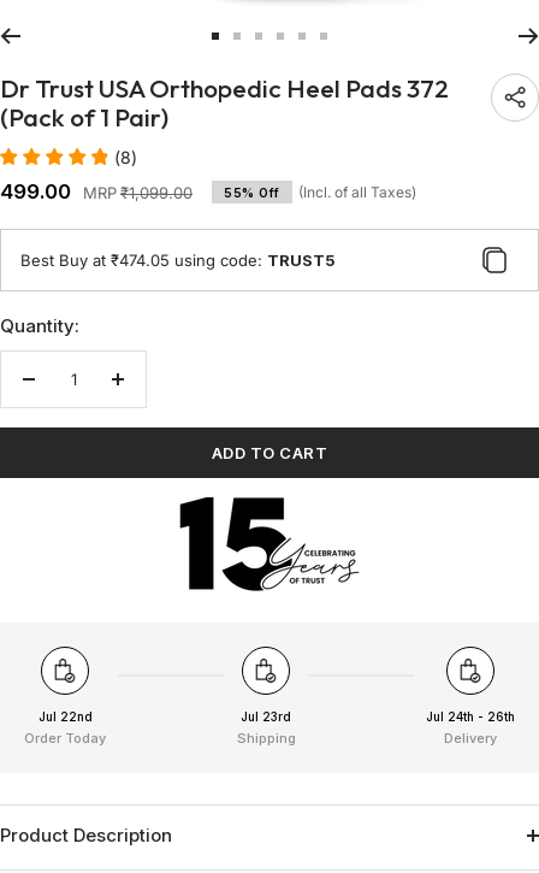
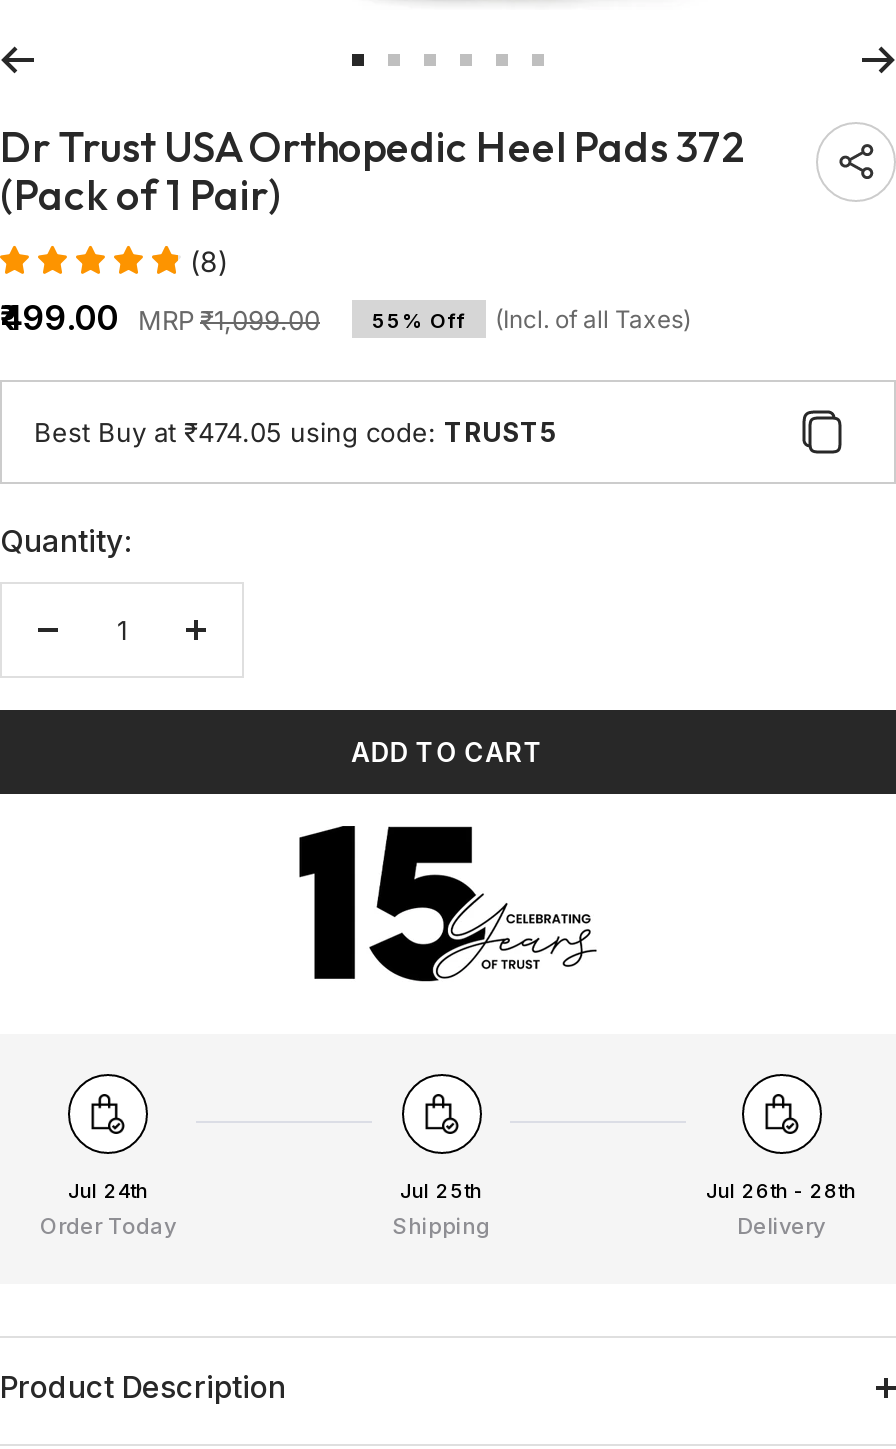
- Jul 22nd
+ Jul 24th

- Jul 23rd
+ Jul 25th

- Jul 24th - 26th
+ Jul 26th - 28th
